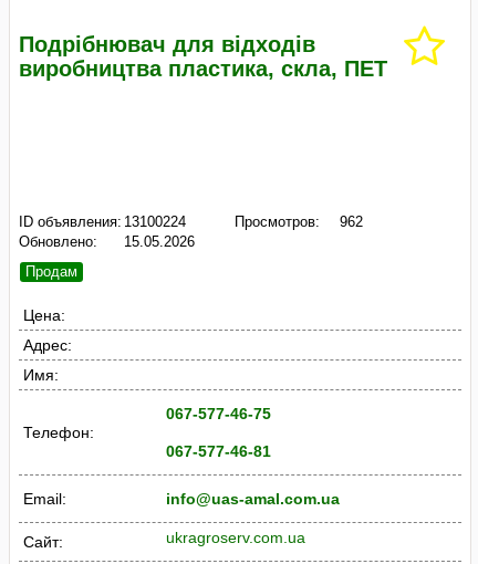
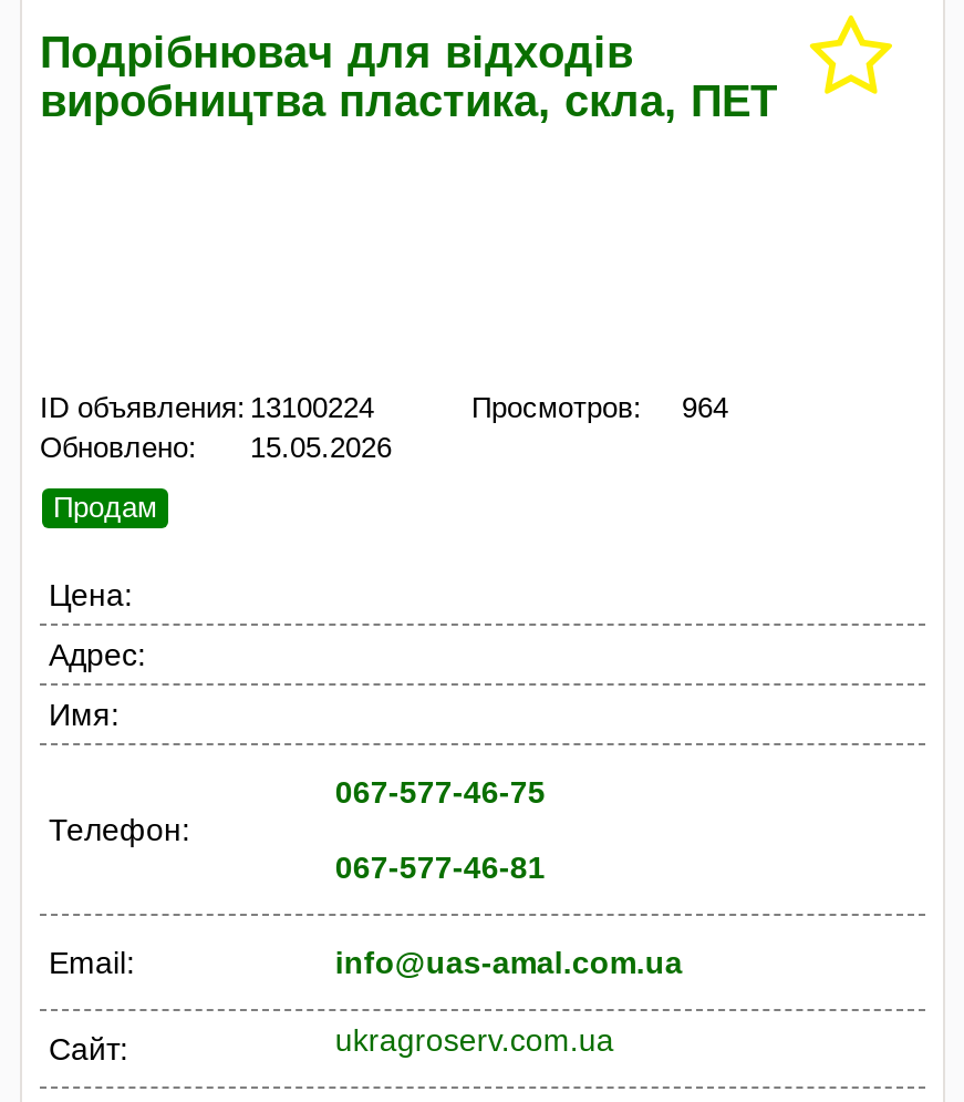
- Просмотров: 962
+ Просмотров: 964
